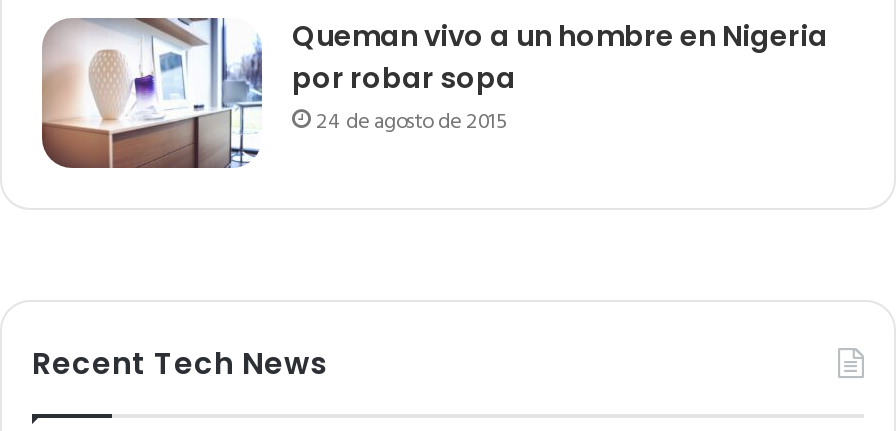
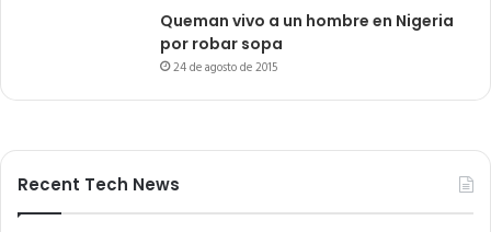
- [image]
